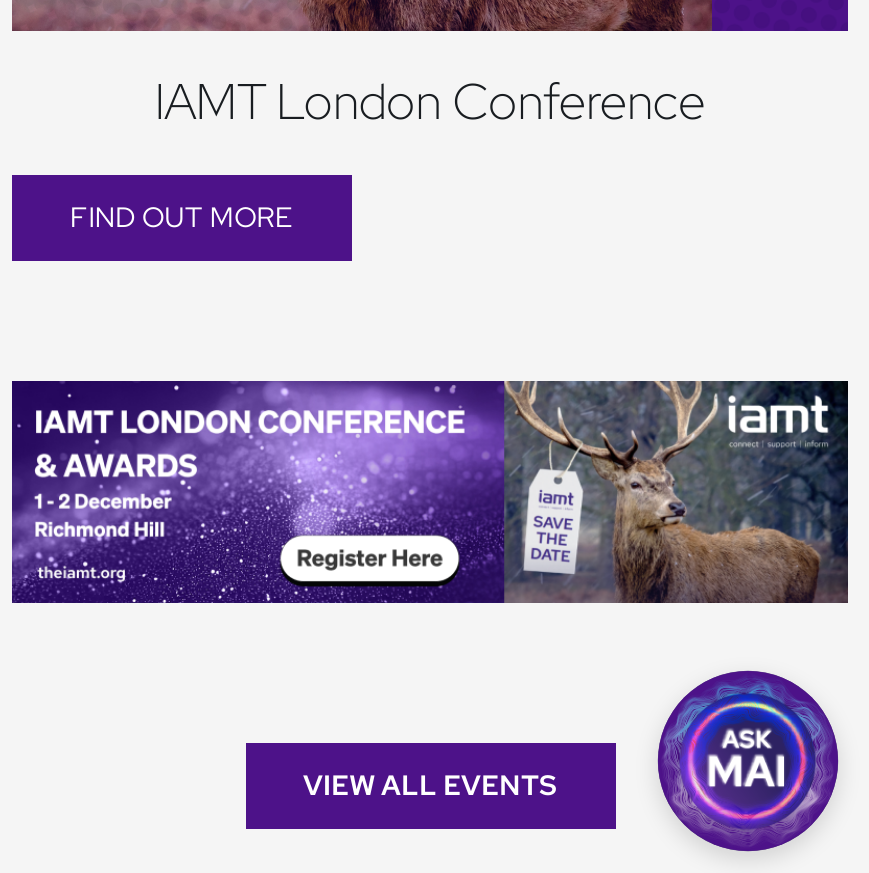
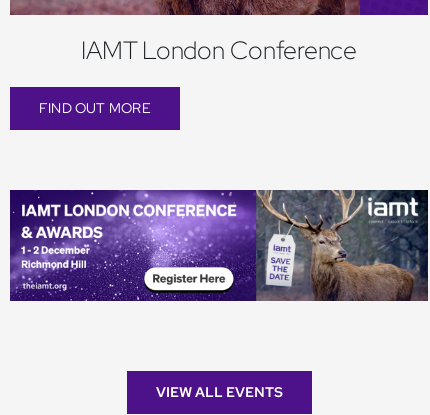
- [image]
